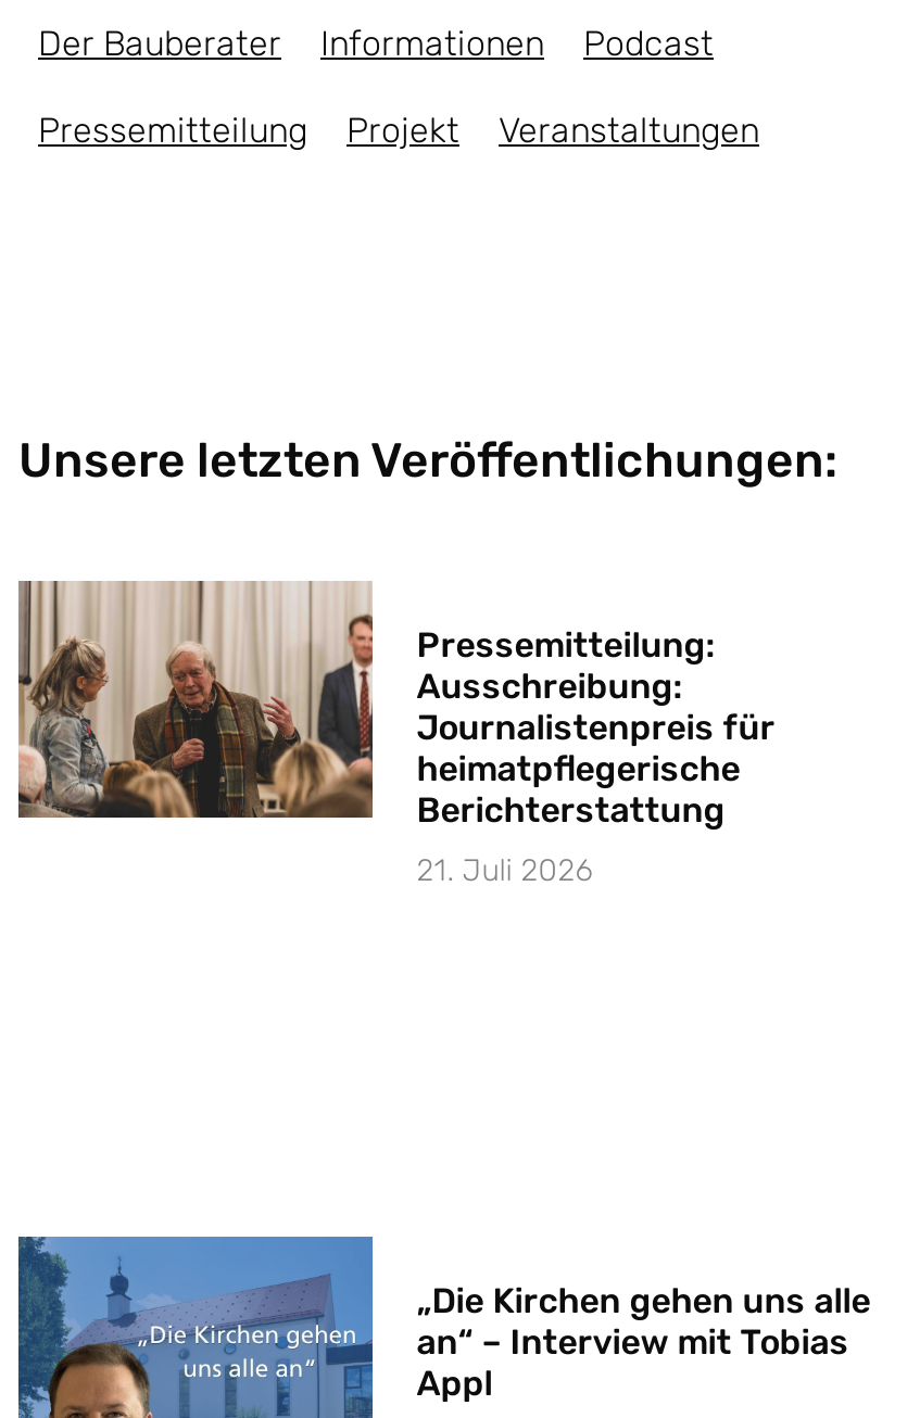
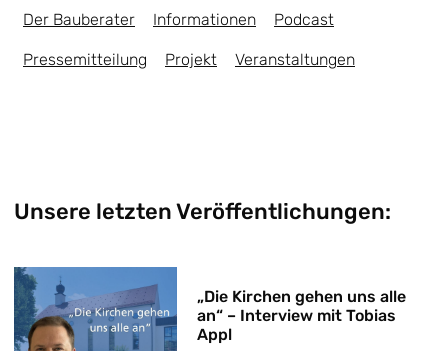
- [image]
- Pressemitteilung:
- Ausschreibung:
- Journalistenpreis für
- heimatpflegerische
- Berichterstattung
- 21. Juli 2026
